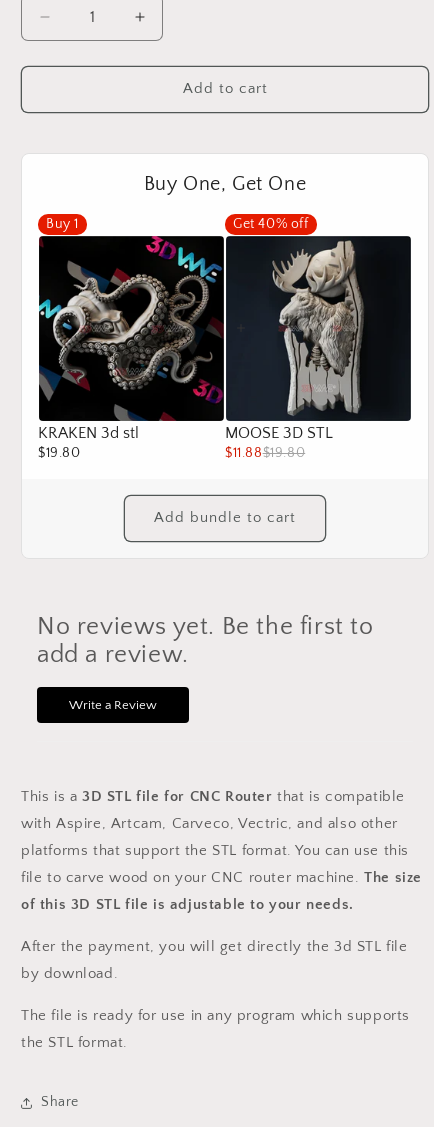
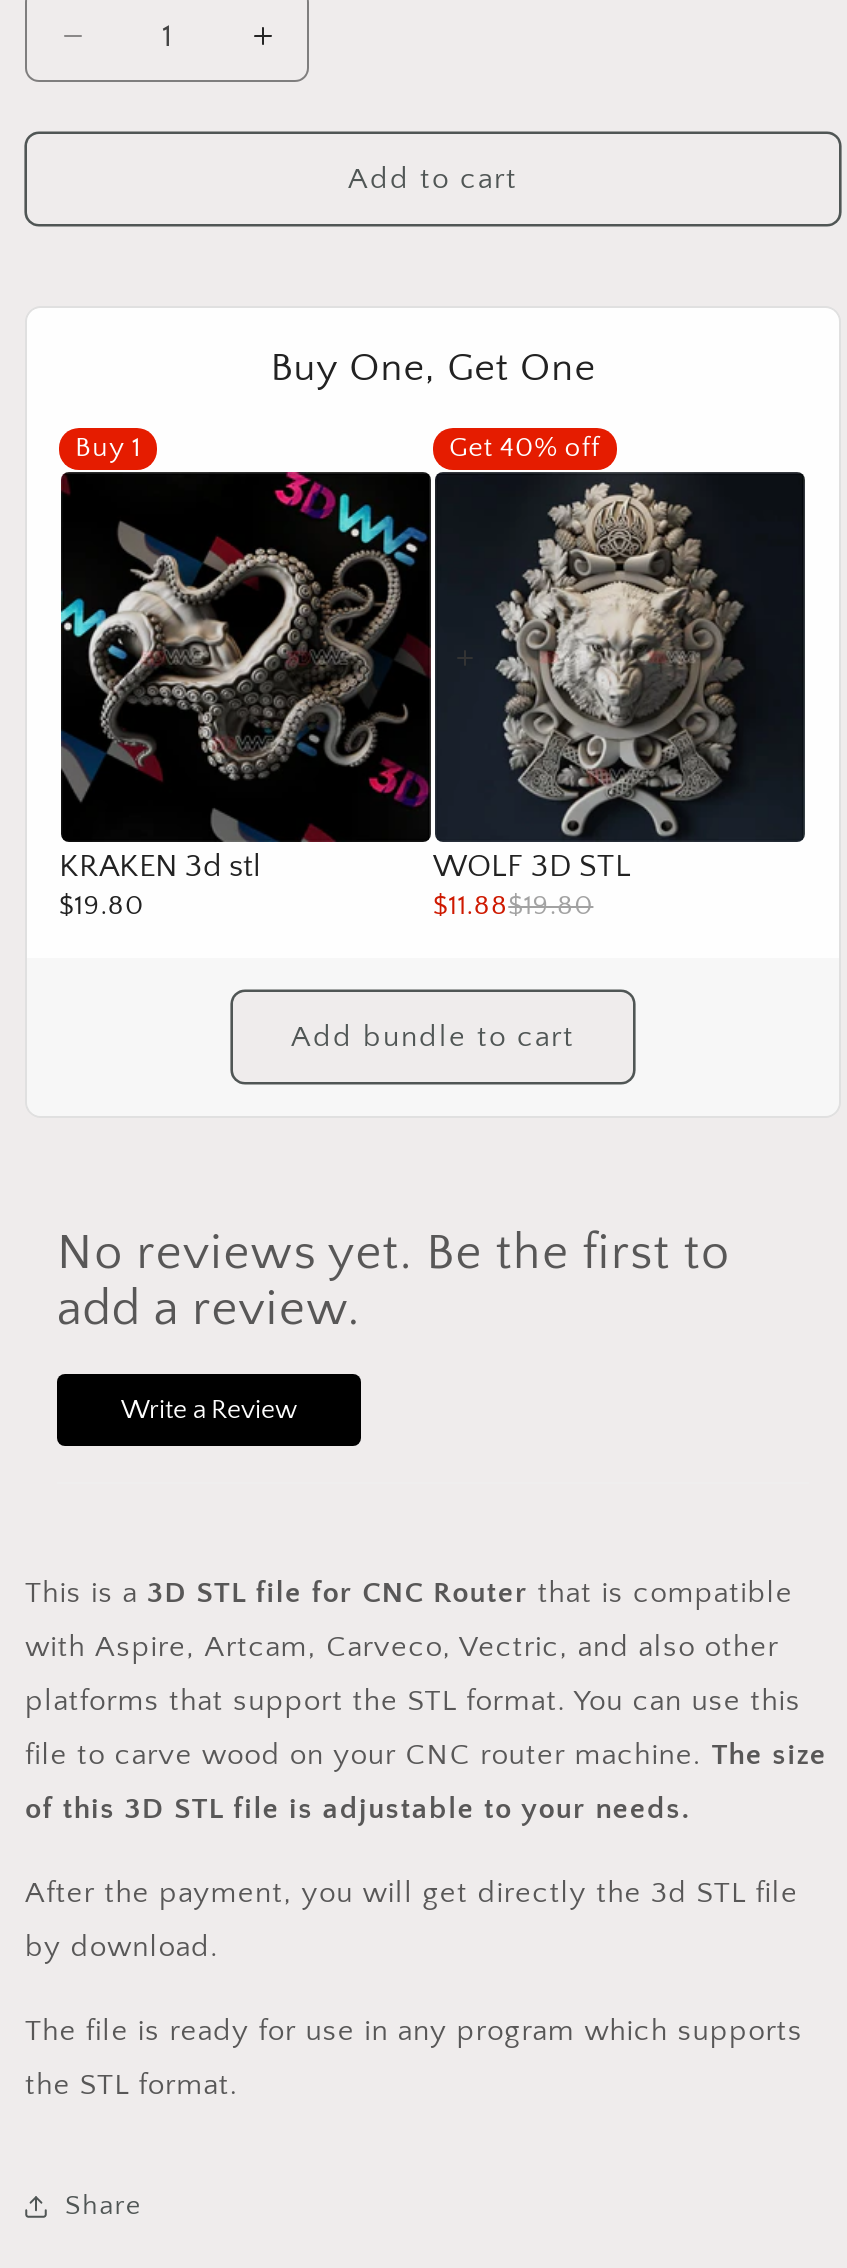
- [image]
- MOOSE 3D STL
+ [image]
+ WOLF 3D STL
